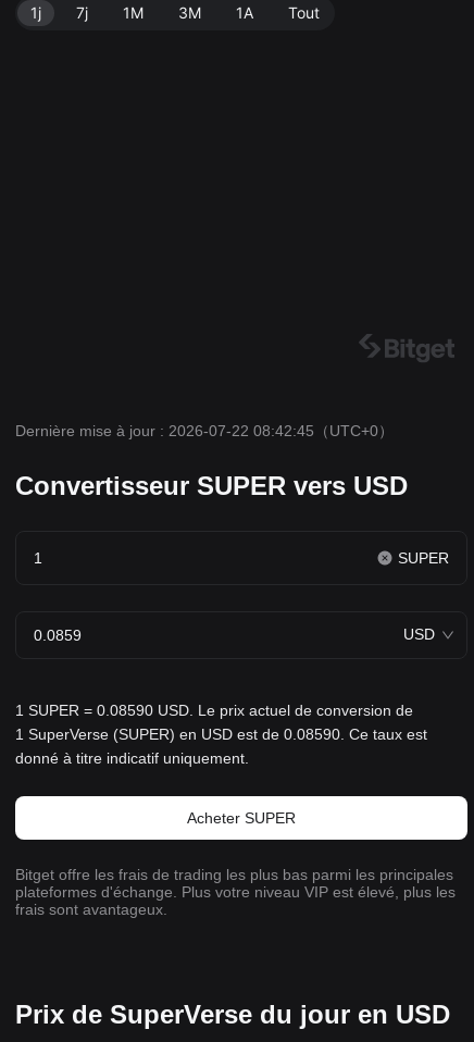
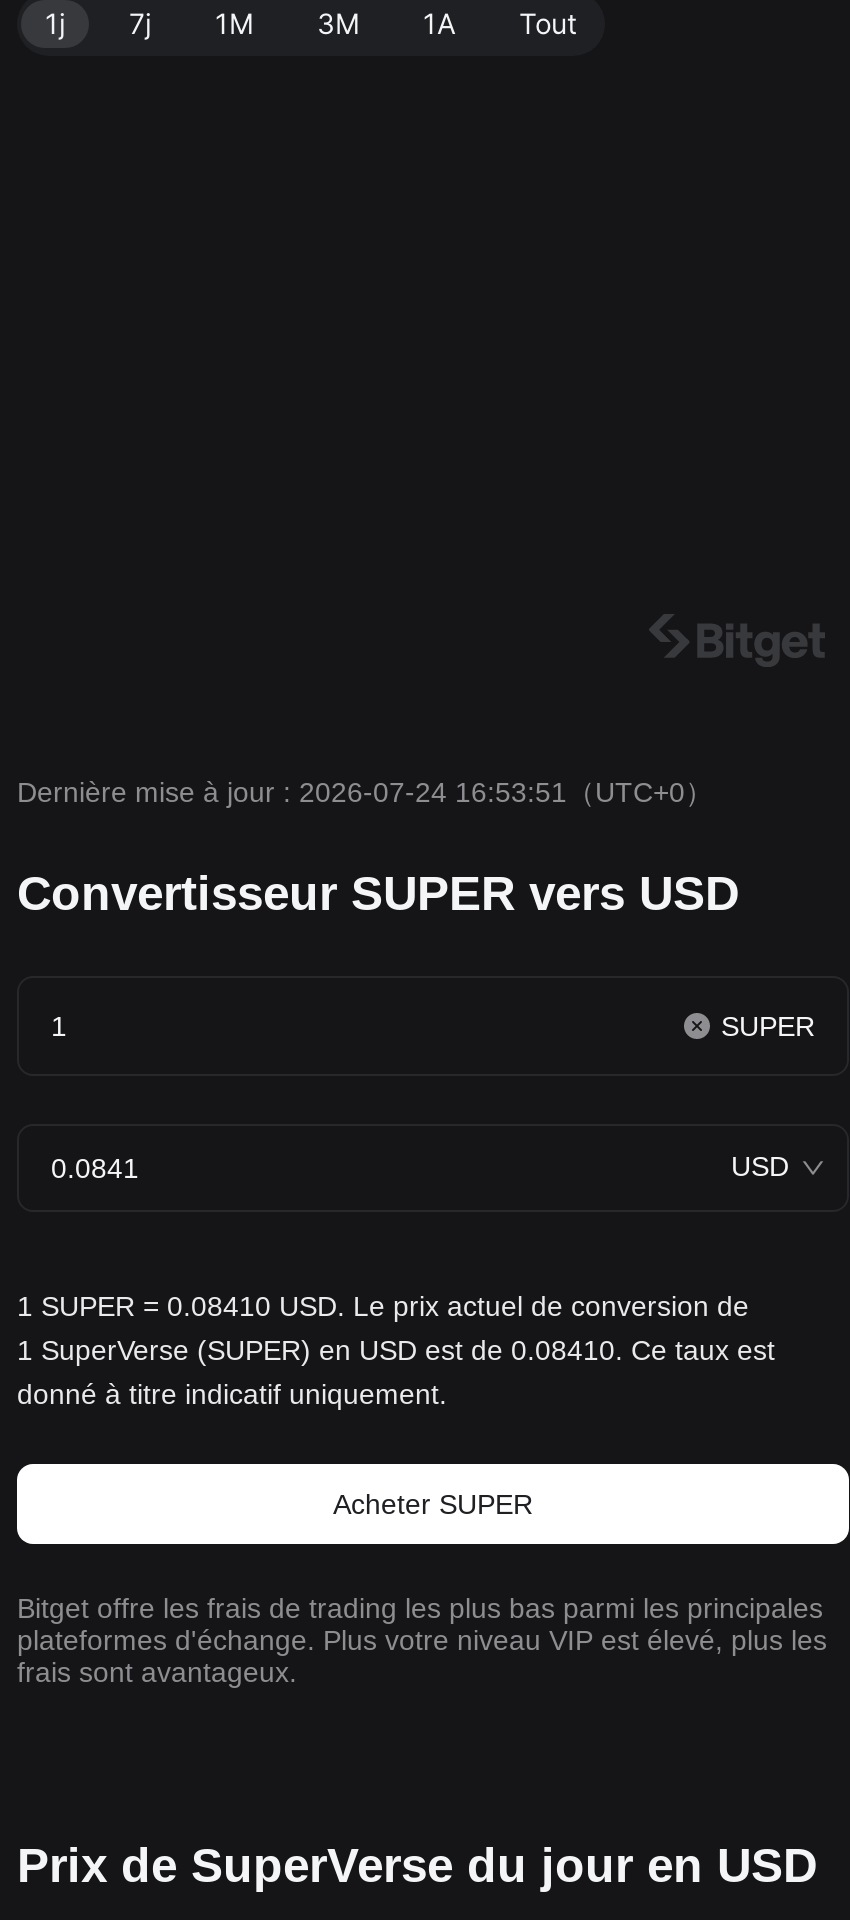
- Dernière mise à jour : 2026-07-22 08:42:45（UTC+0）
+ Dernière mise à jour : 2026-07-24 16:53:51（UTC+0）

- 1 SUPER = 0.08590 USD. Le prix actuel de conversion de
+ 1 SUPER = 0.08410 USD. Le prix actuel de conversion de

- 1 SuperVerse (SUPER) en USD est de 0.08590. Ce taux est
+ 1 SuperVerse (SUPER) en USD est de 0.08410. Ce taux est
